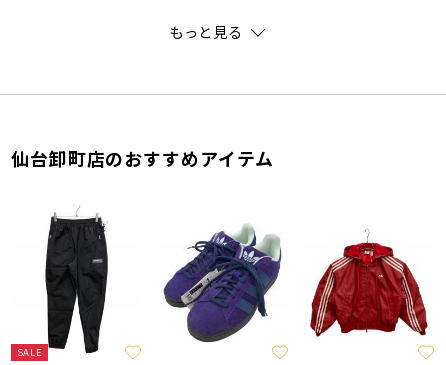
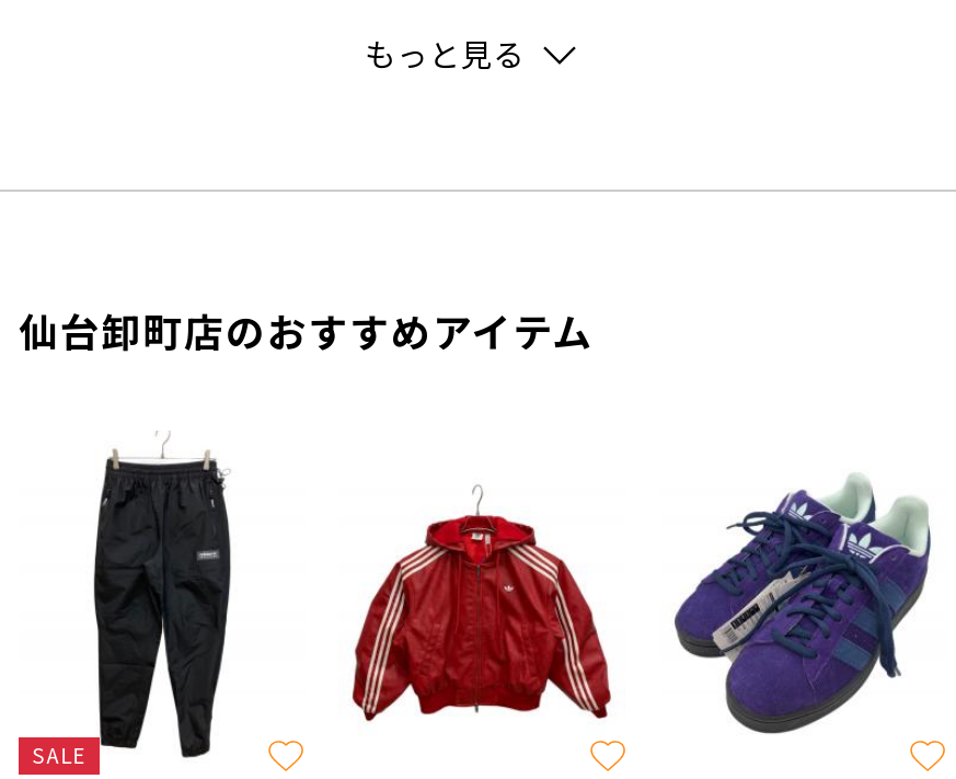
- [image]
+ [image]

- [image]
+ [image]
